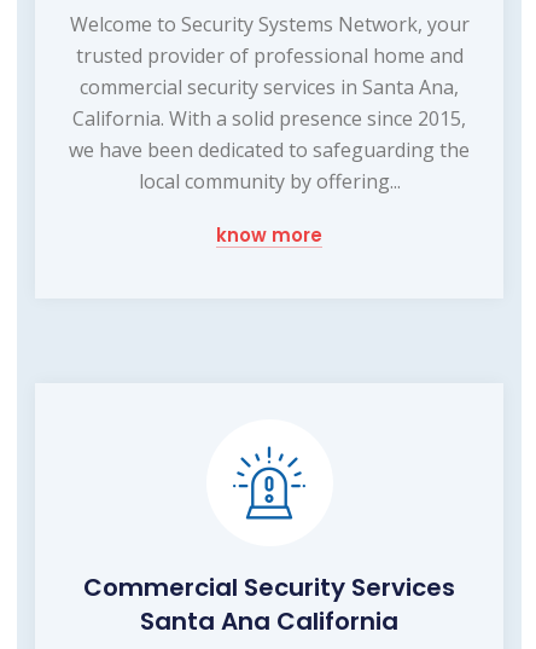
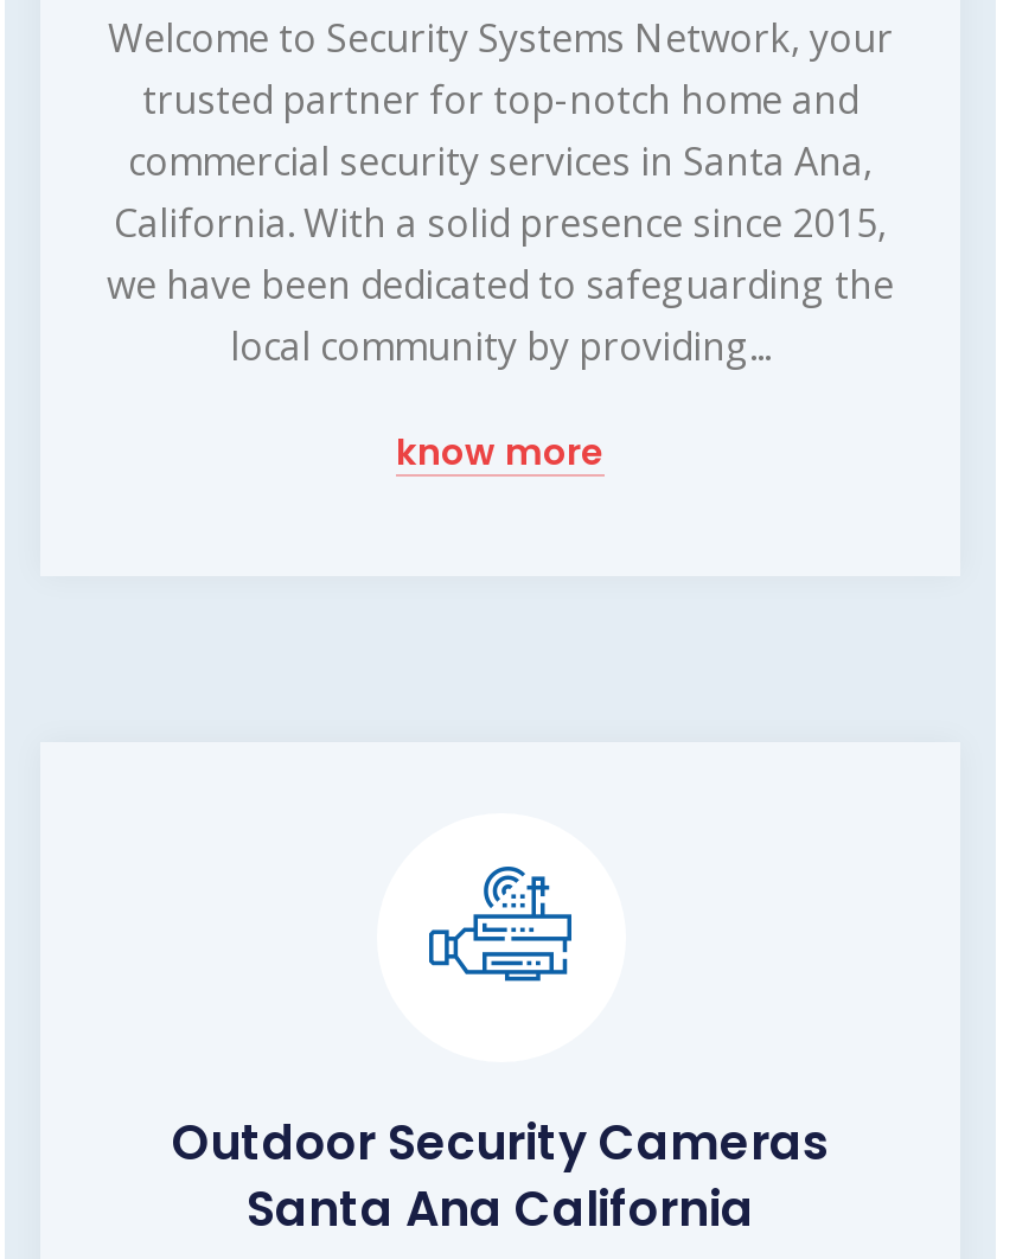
- trusted provider of professional home and
+ trusted partner for top-notch home and

- local community by offering...
+ local community by providing...

- [image]
+ [image]

- Commercial Security Services
+ Outdoor Security Cameras
